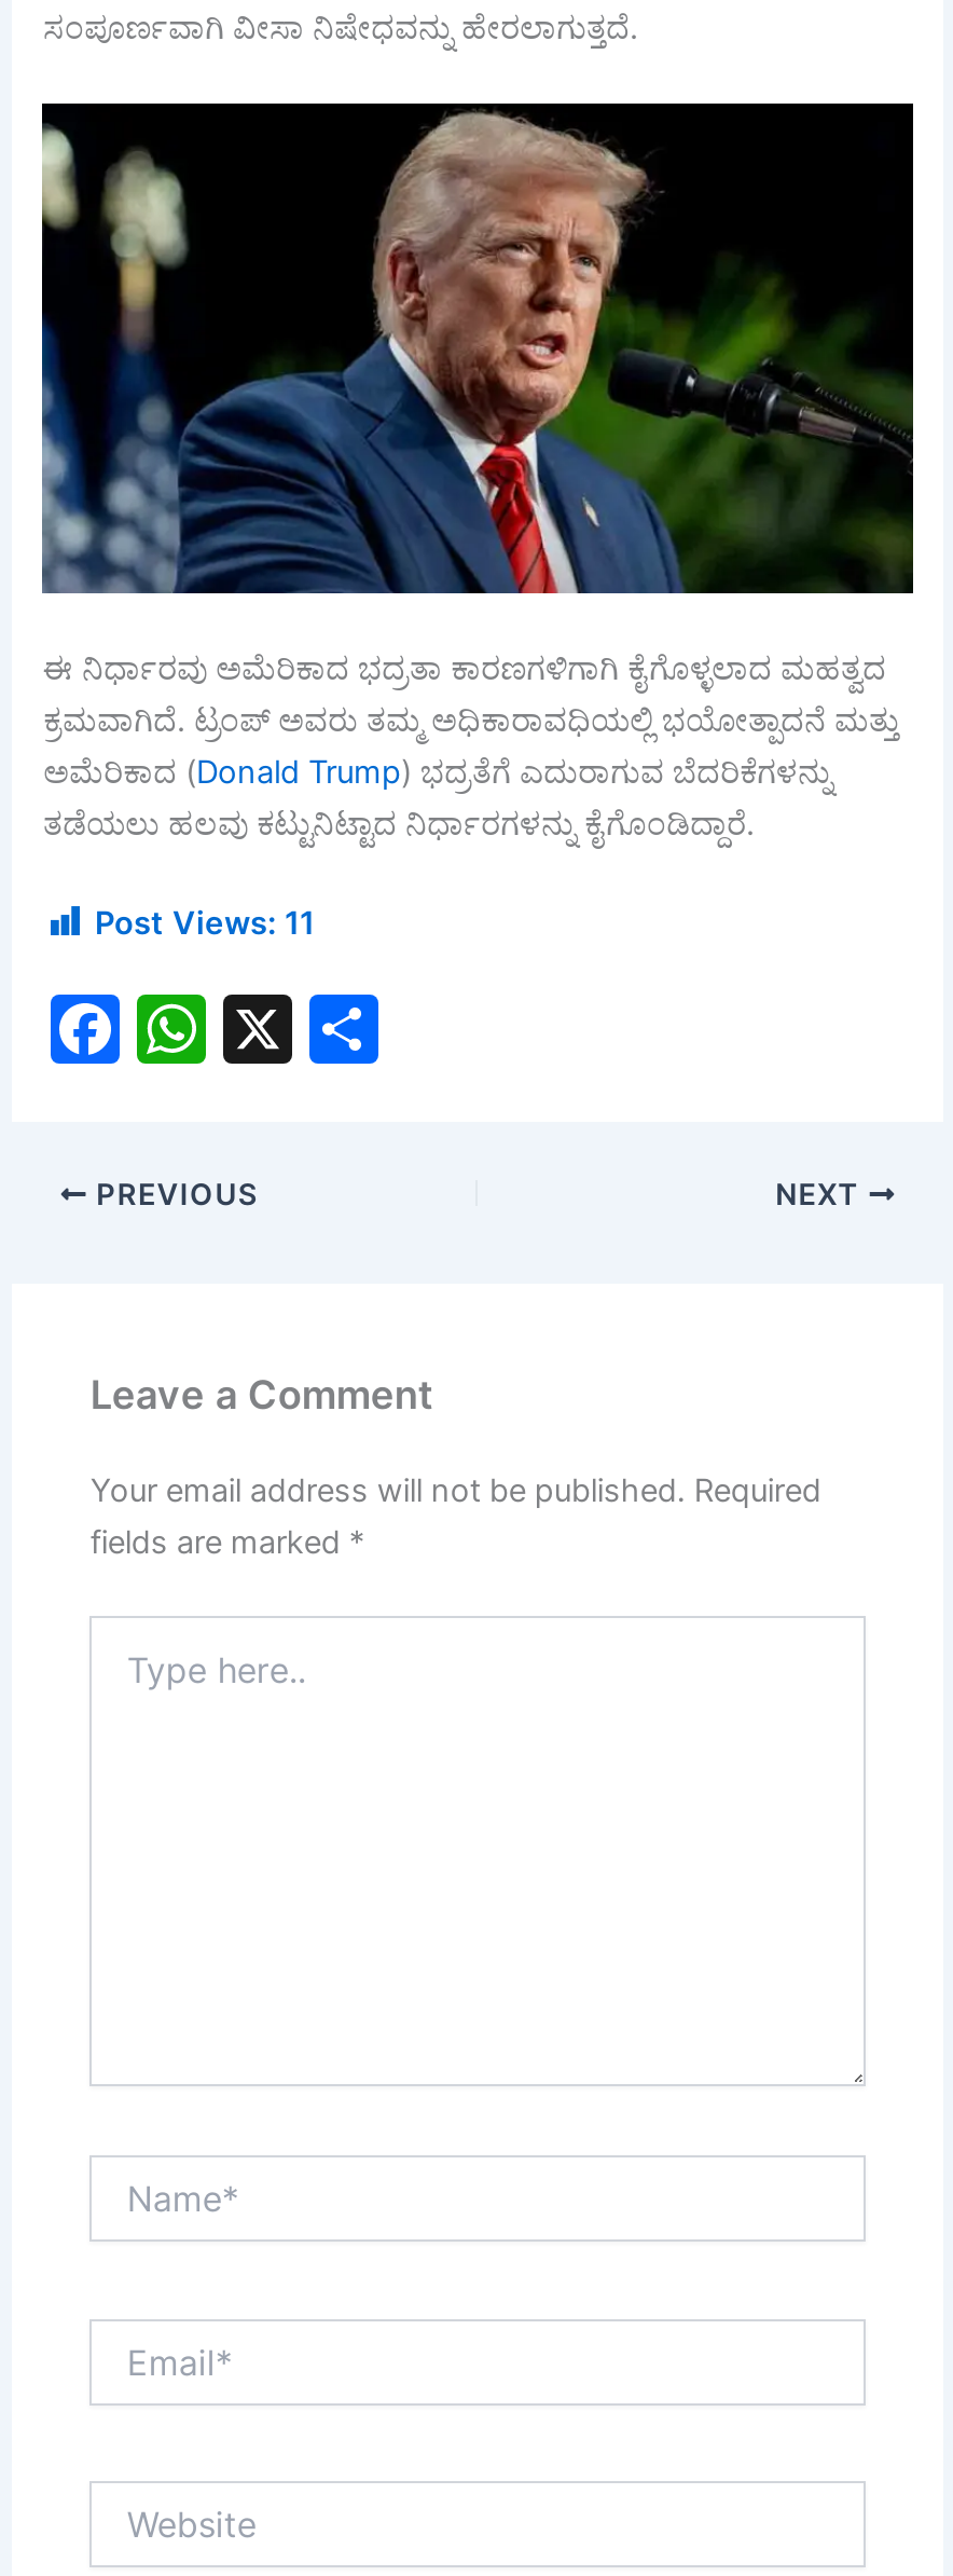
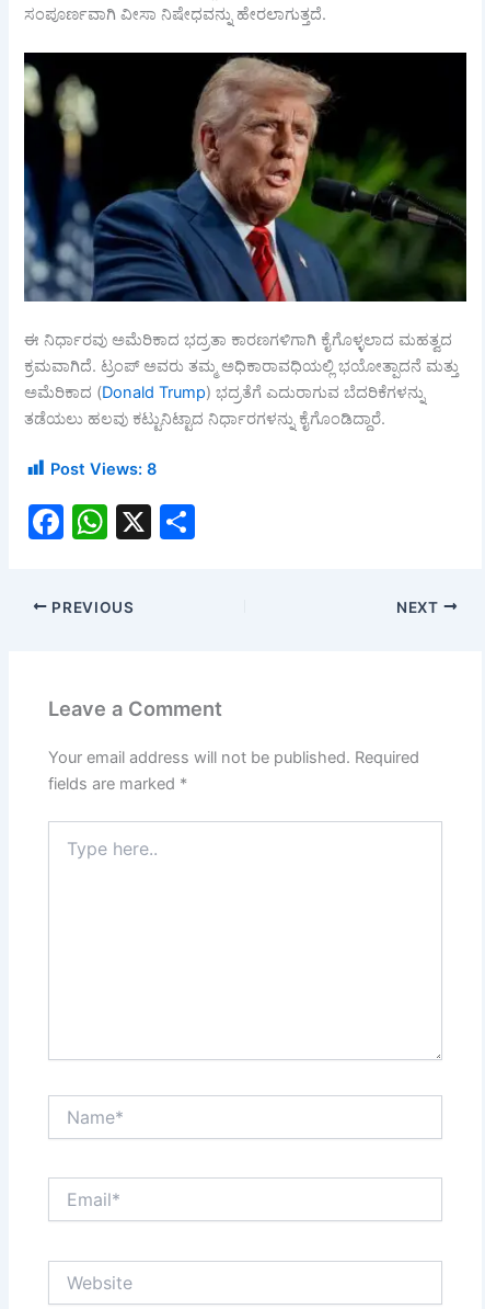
- Post Views: 11
+ Post Views: 8
